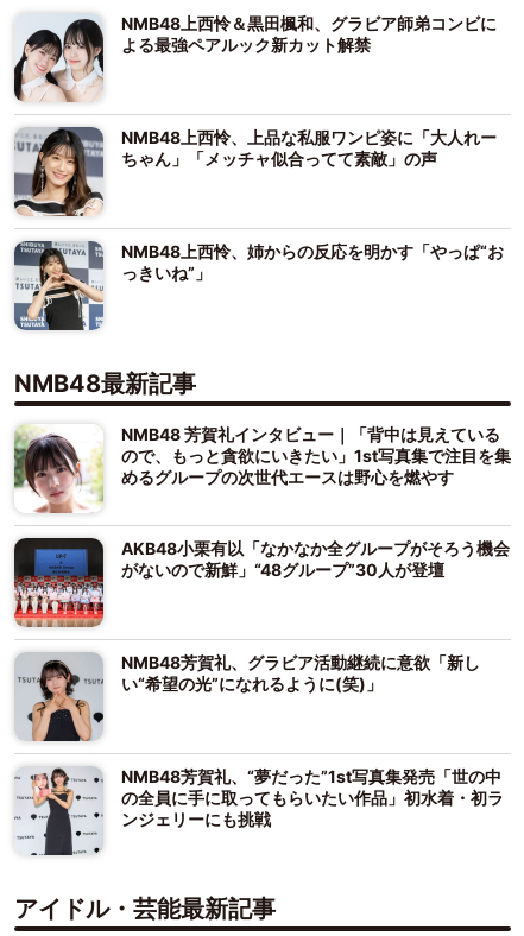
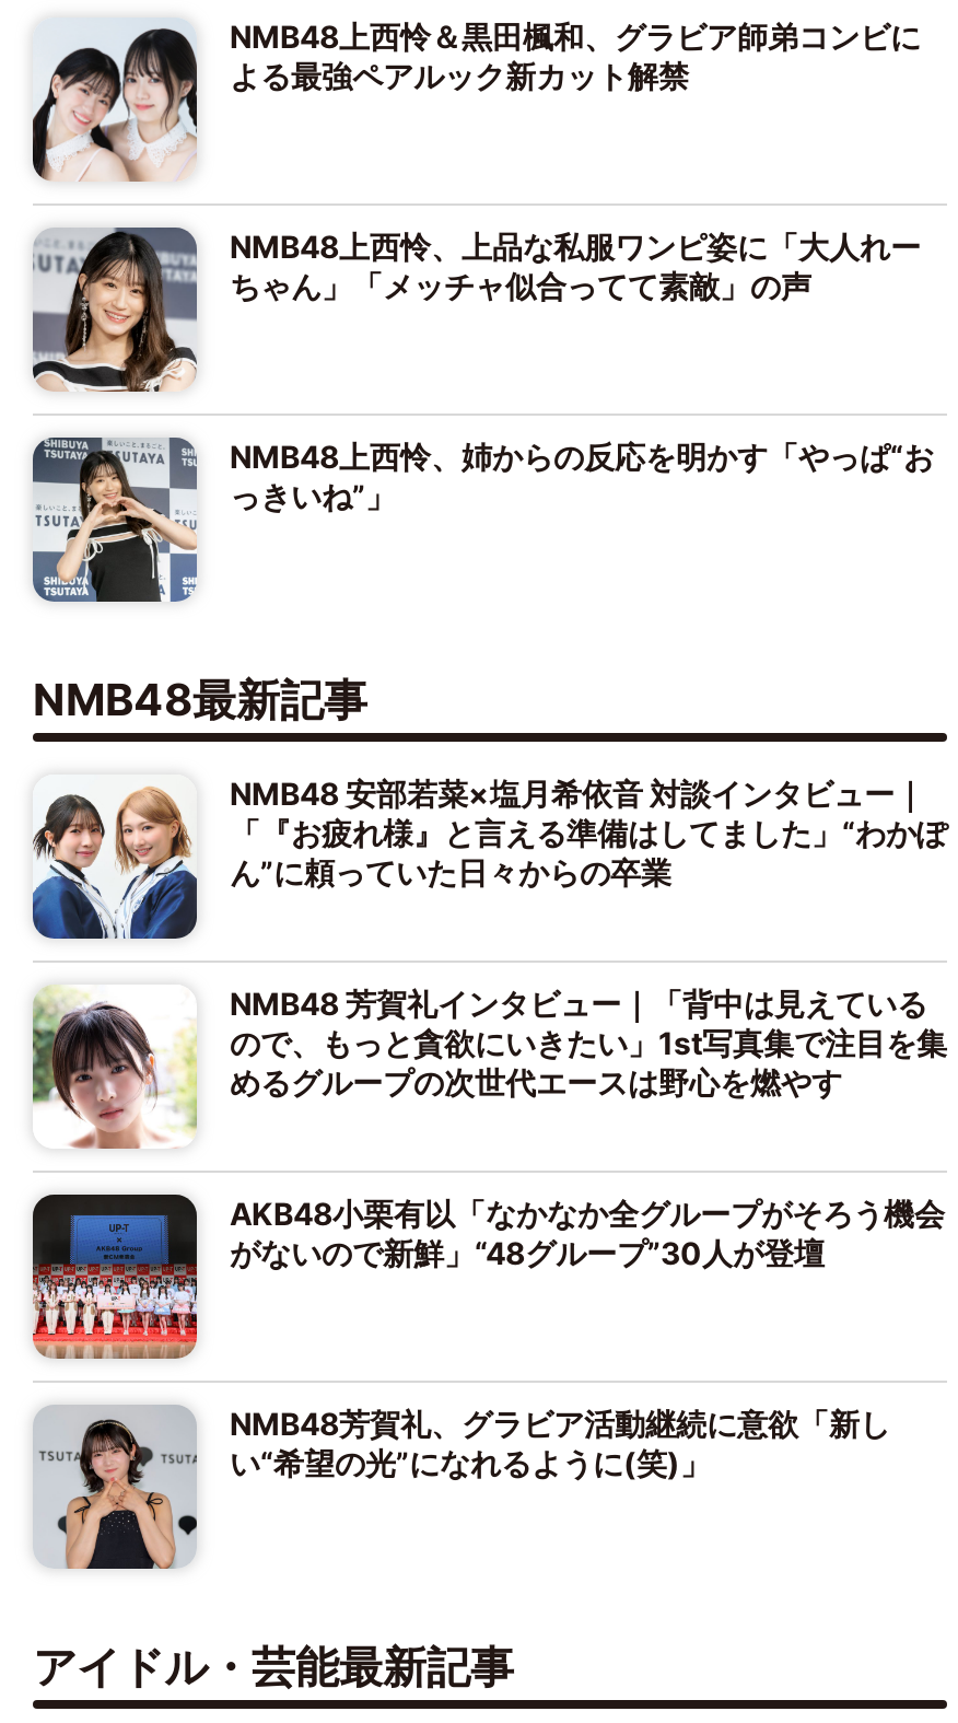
+ [image]
+ NMB48 安部若菜×塩月希依音 対談インタビュー｜
+ 「『お疲れ様』と言える準備はしてました」“わかぽ
+ ん”に頼っていた日々からの卒業

moved down: [image] | NMB48 芳賀礼インタビュー｜「背中は見えている | ので、もっと貪欲にいきたい」1st写真集で注目を集 | めるグループの次世代エースは野心を燃やす | AKB48小栗有以「なかなか全グループがそろう機会 | がないので新鮮」“48グループ”30人が登壇 | NMB48芳賀礼、グラビア活動継続に意欲「新し | い“希望の光”になれるように(笑)」

moved down: [image]

- [image]
- NMB48芳賀礼、“夢だった”1st写真集発売「世の中
- の全員に手に取ってもらいたい作品」初水着・初ラ
- ンジェリーにも挑戦
